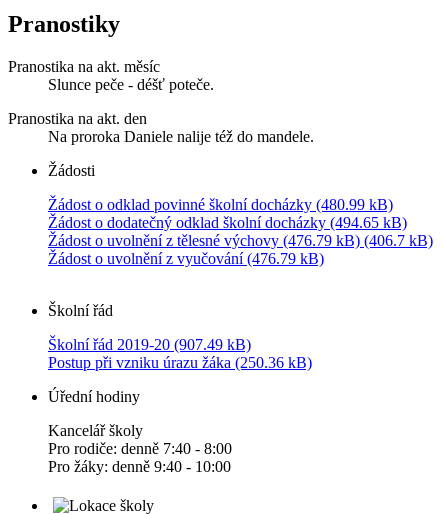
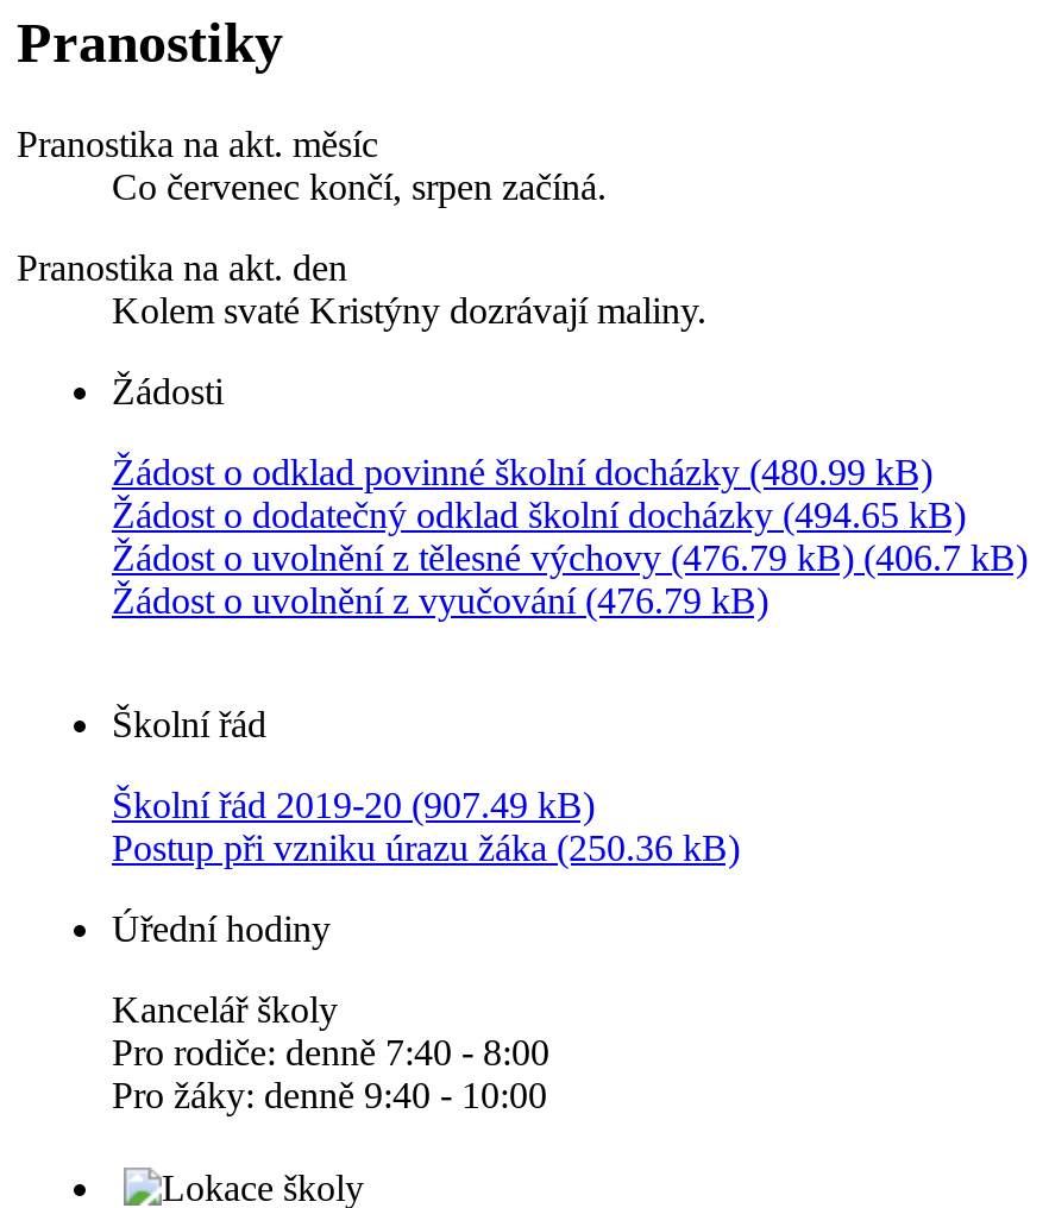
- Slunce peče - déšť poteče.
+ Co červenec končí, srpen začíná.

- Na proroka Daniele nalije též do mandele.
+ Kolem svaté Kristýny dozrávají maliny.
